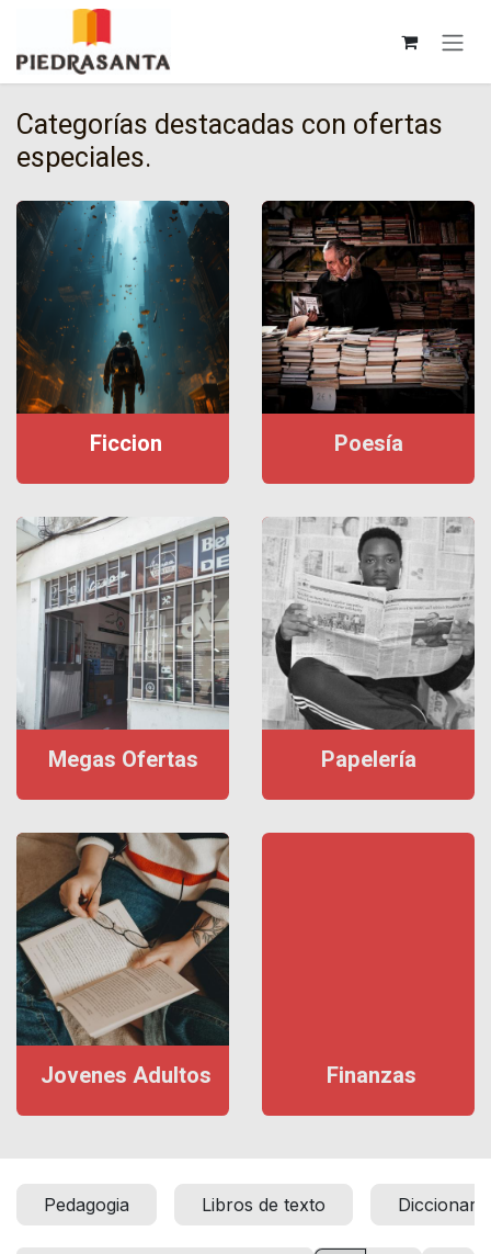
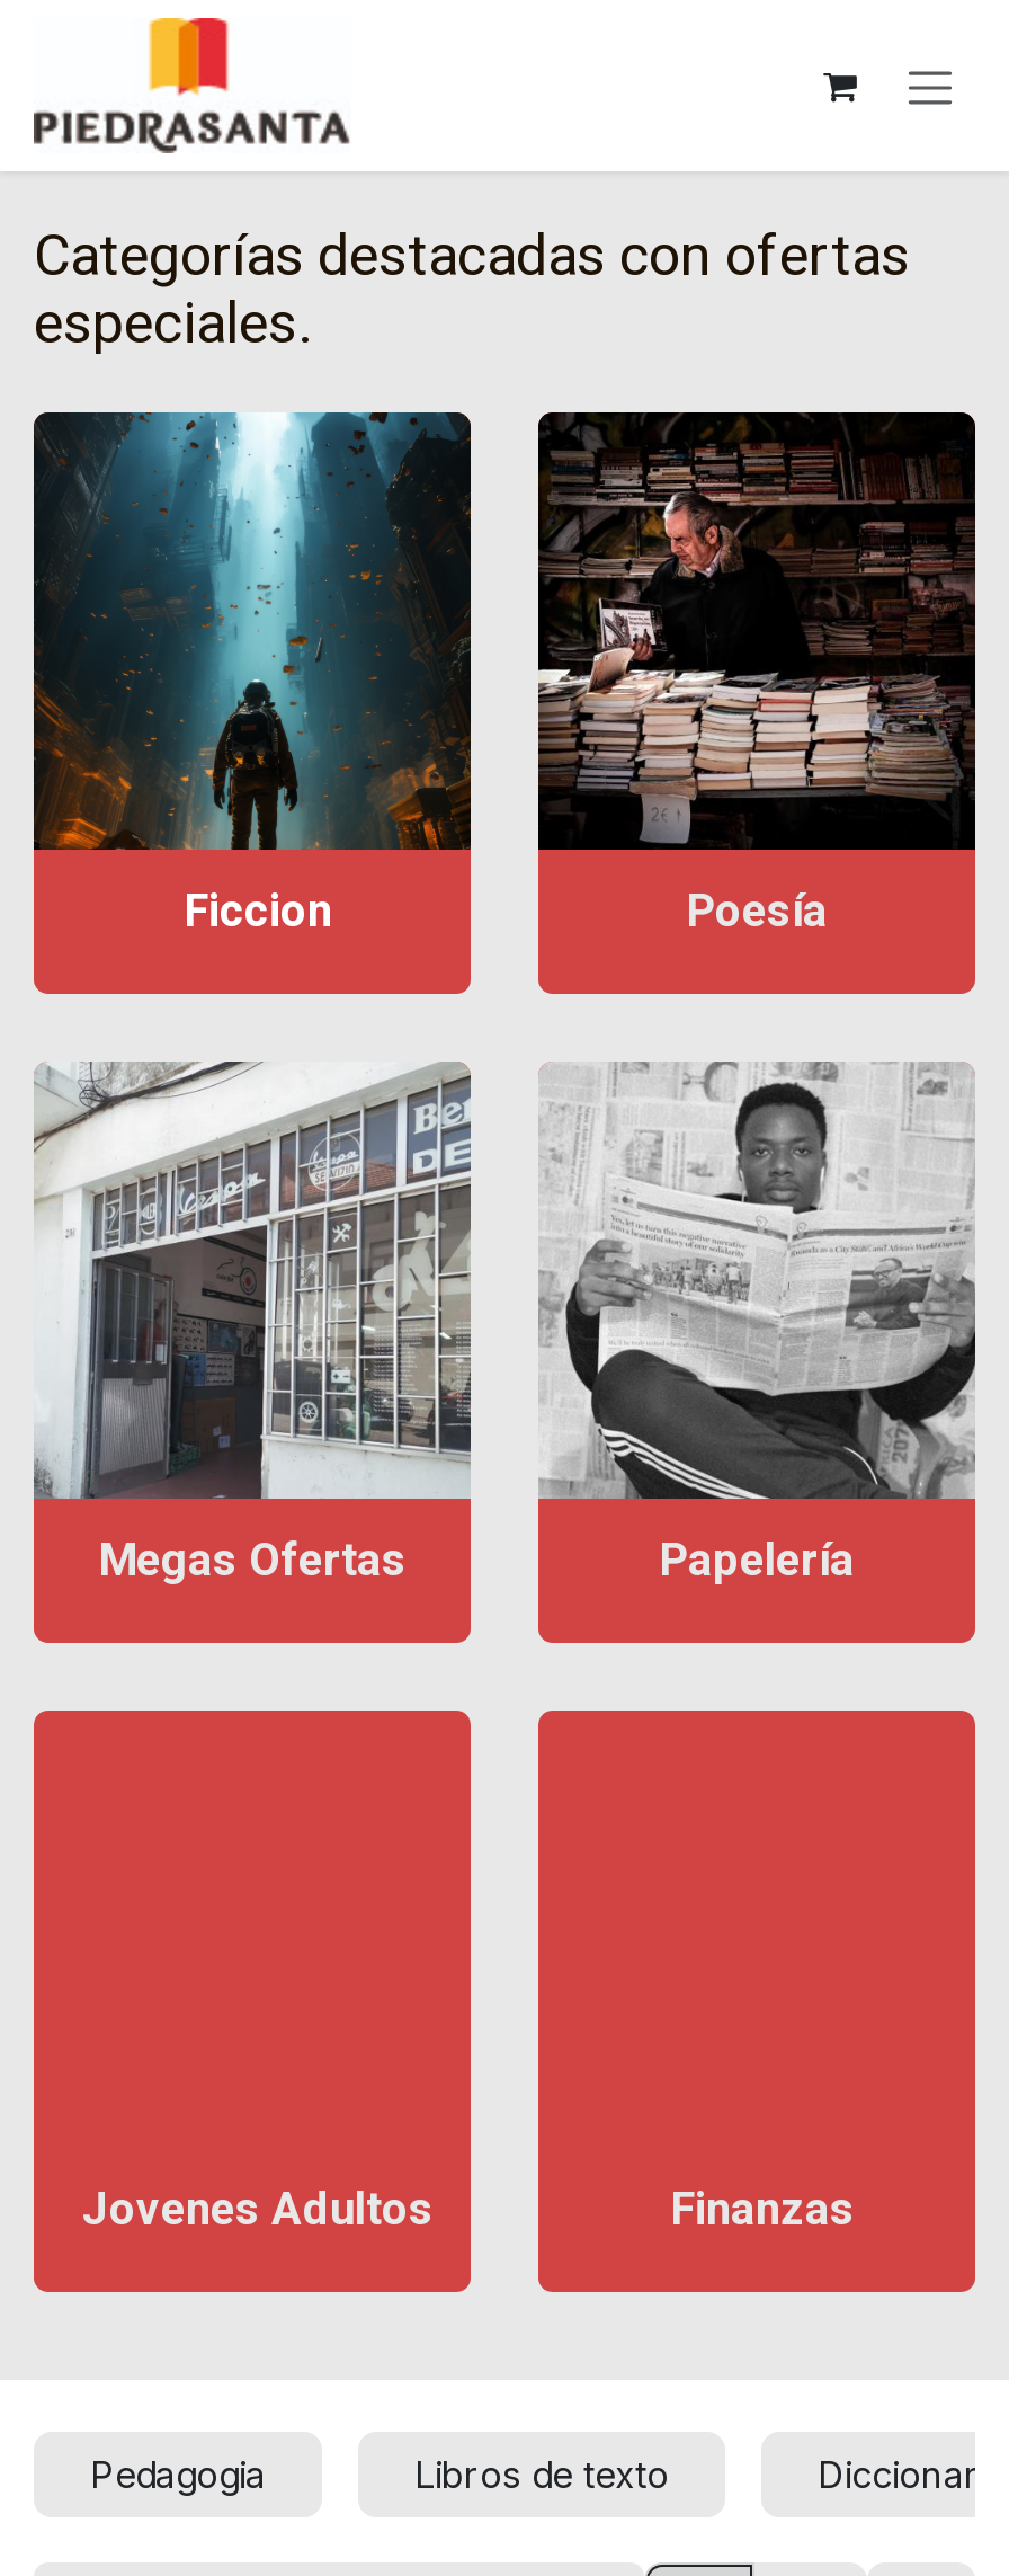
- [image]
